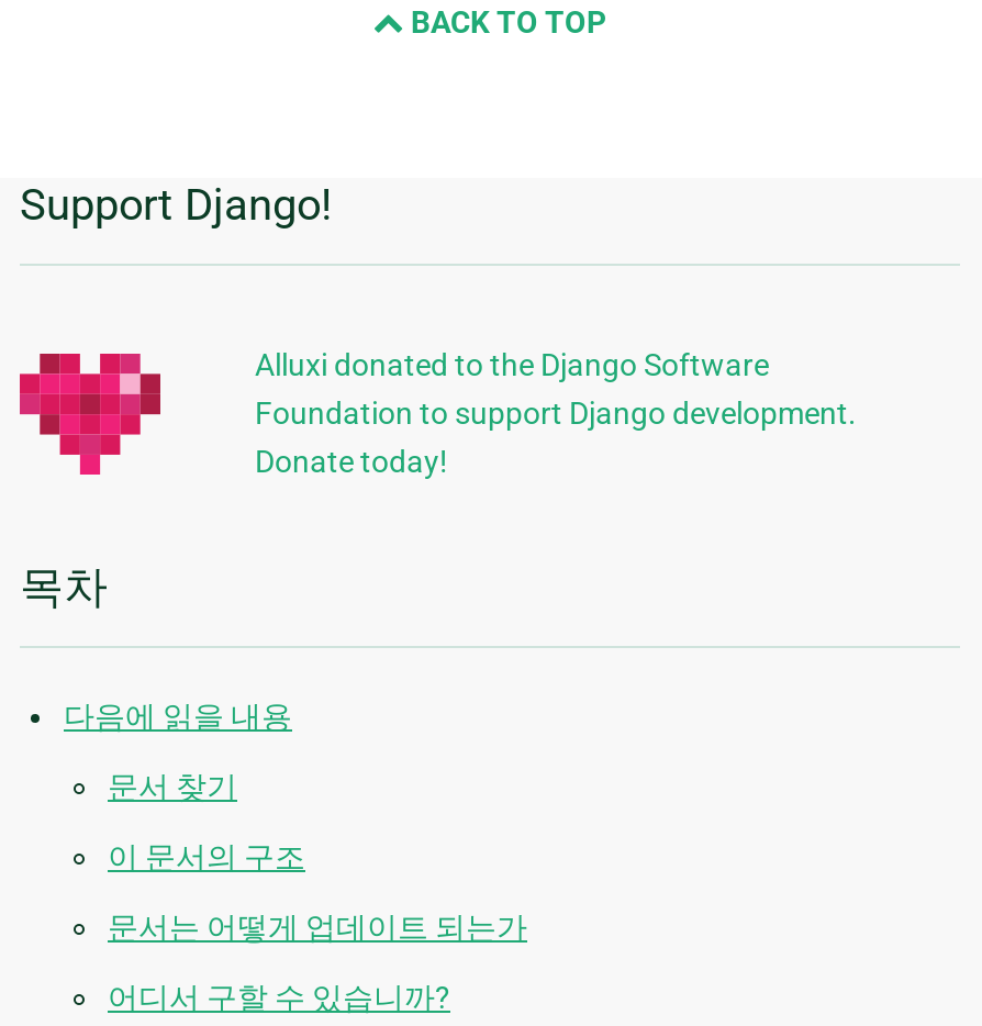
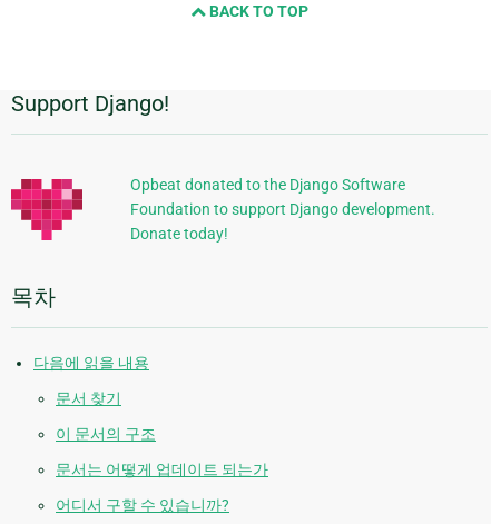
- Alluxi donated to the Django Software
+ Opbeat donated to the Django Software
